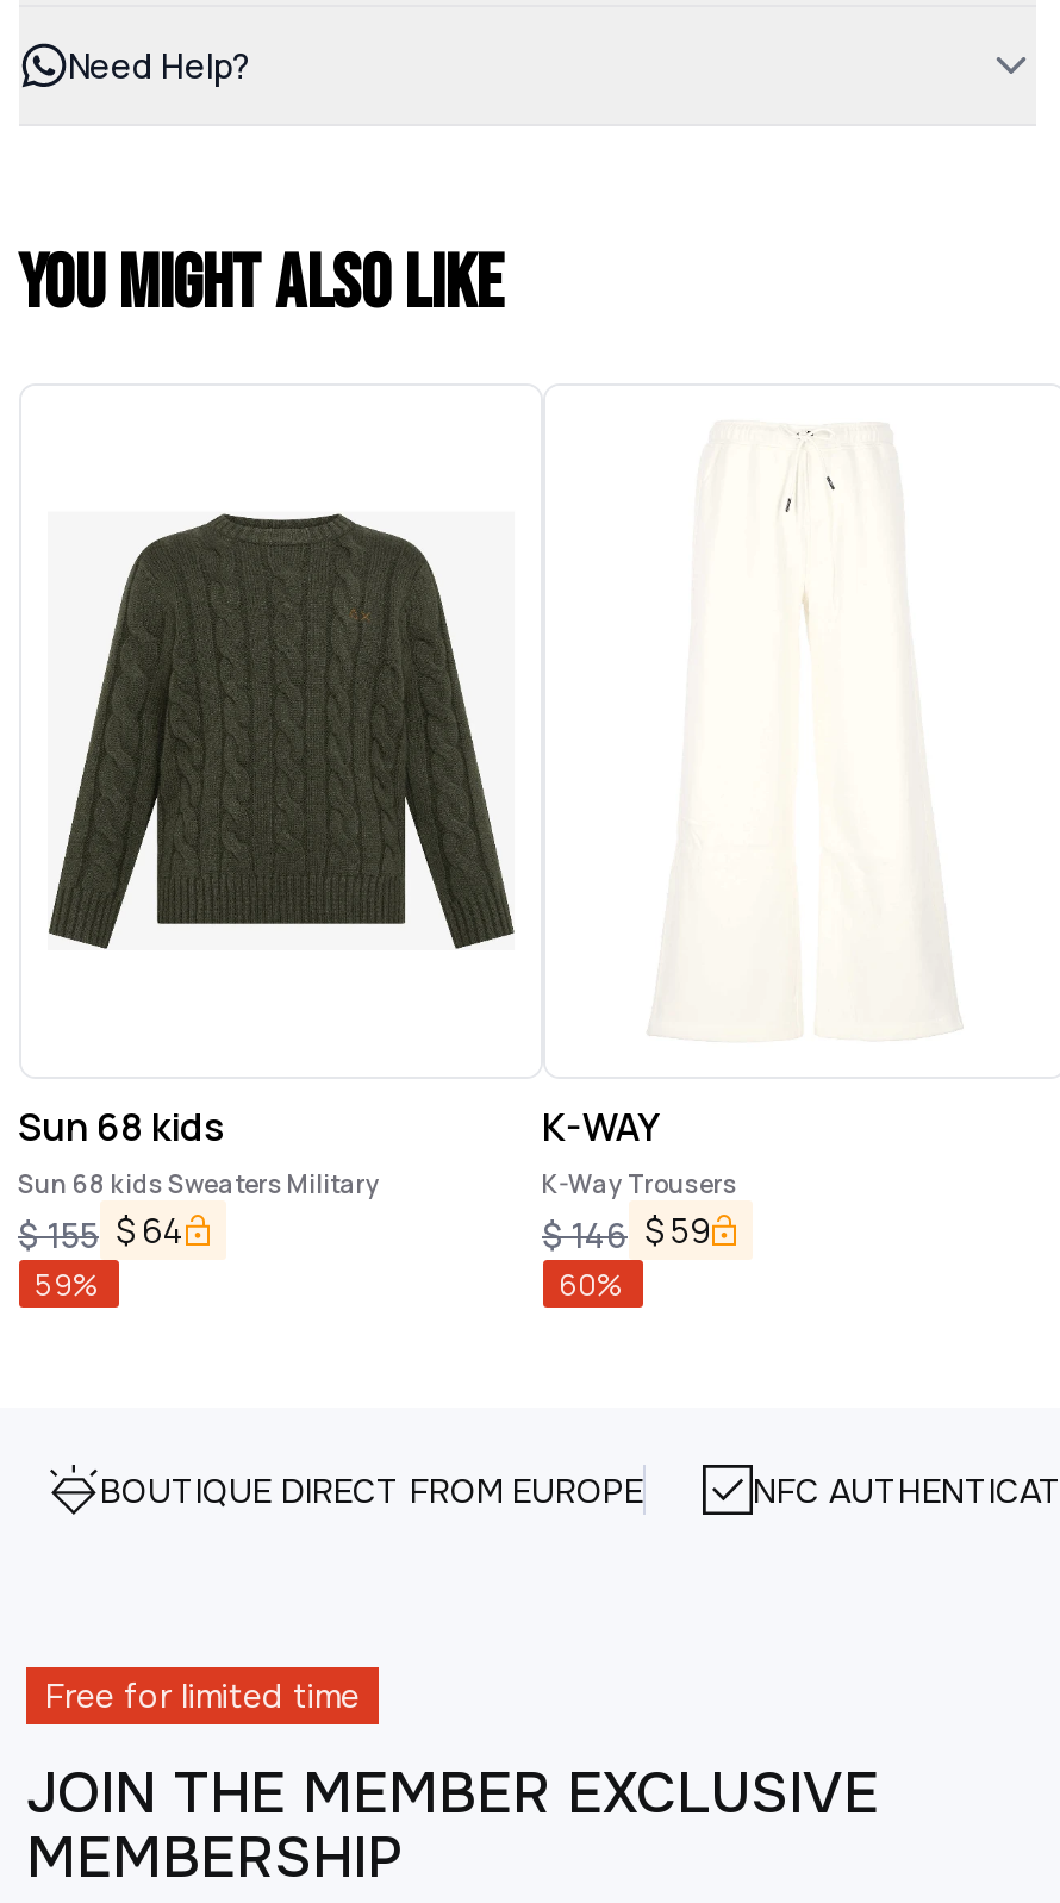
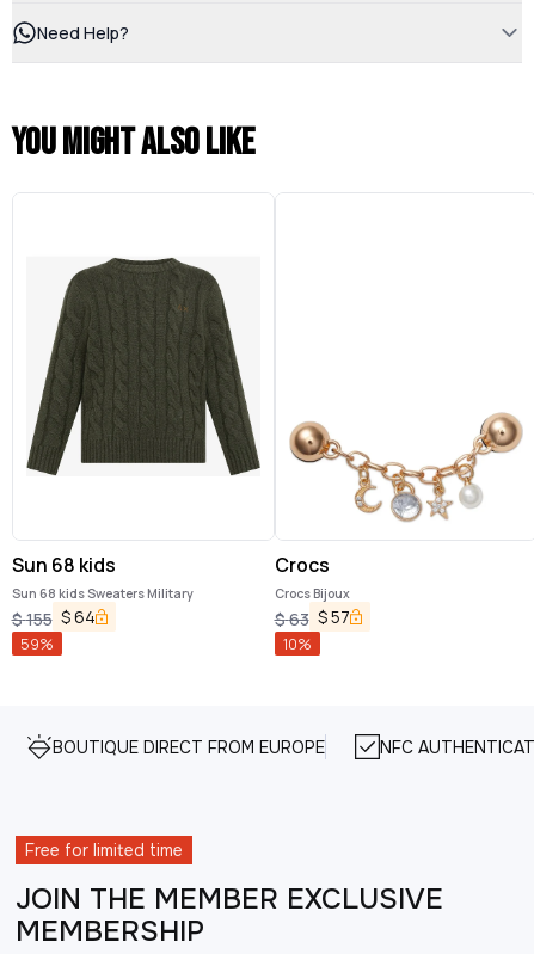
+ [image]

- K-WAY
- K-Way Trousers
- $ 146 $ 59
- 60%
+ Crocs
+ Crocs Bijoux
+ $ 63 $ 57
+ 10%
